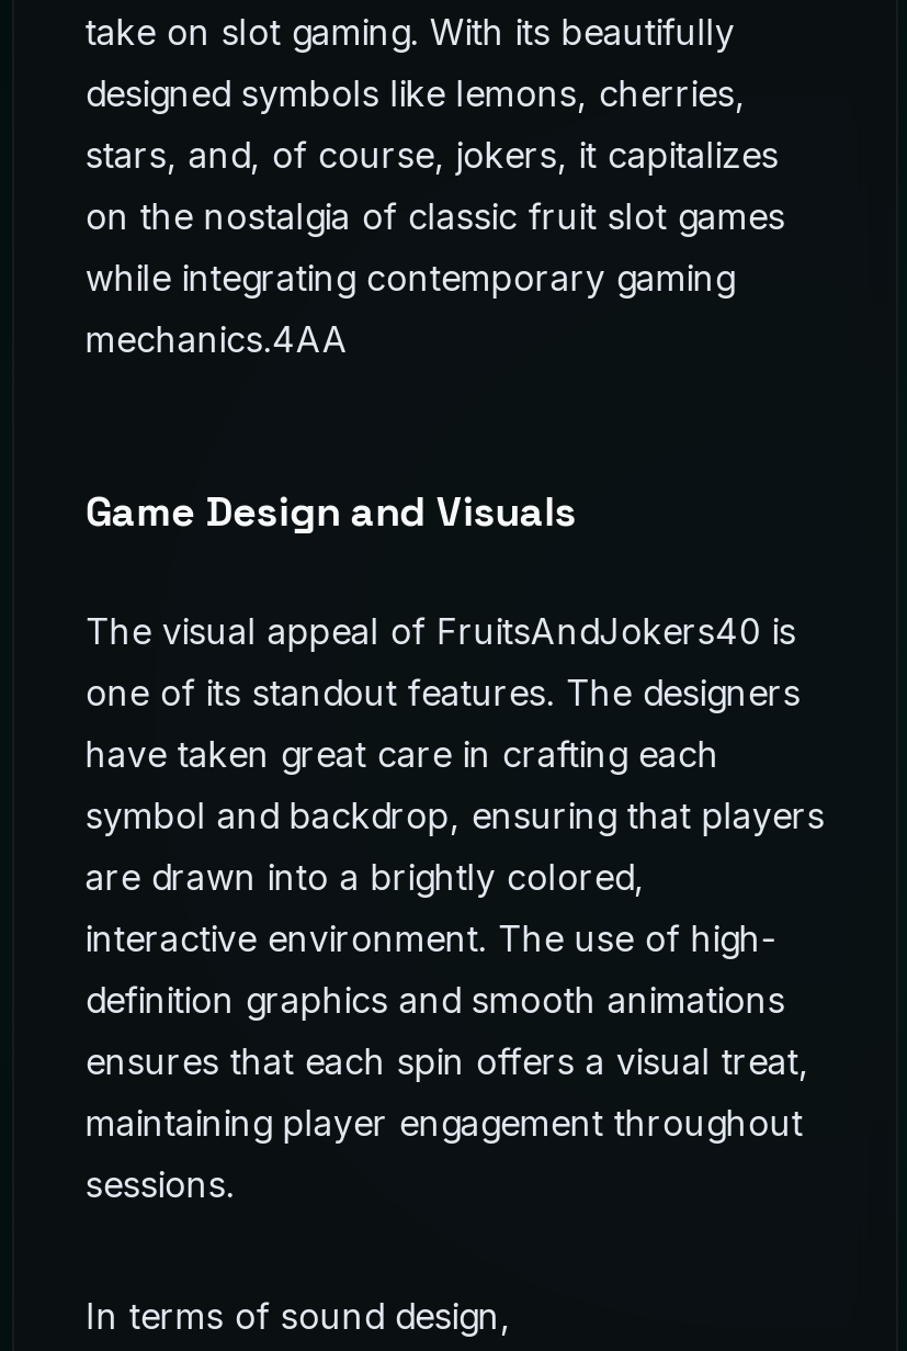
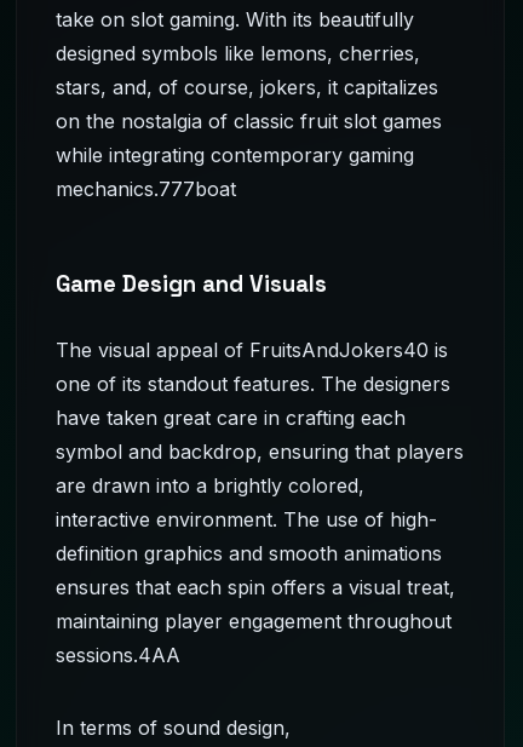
- mechanics.4AA
+ mechanics.777boat

- sessions.
+ sessions.4AA
